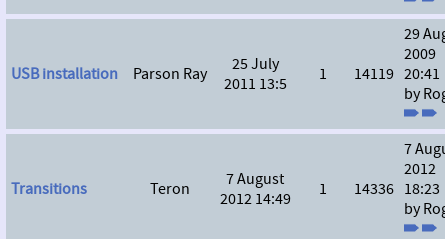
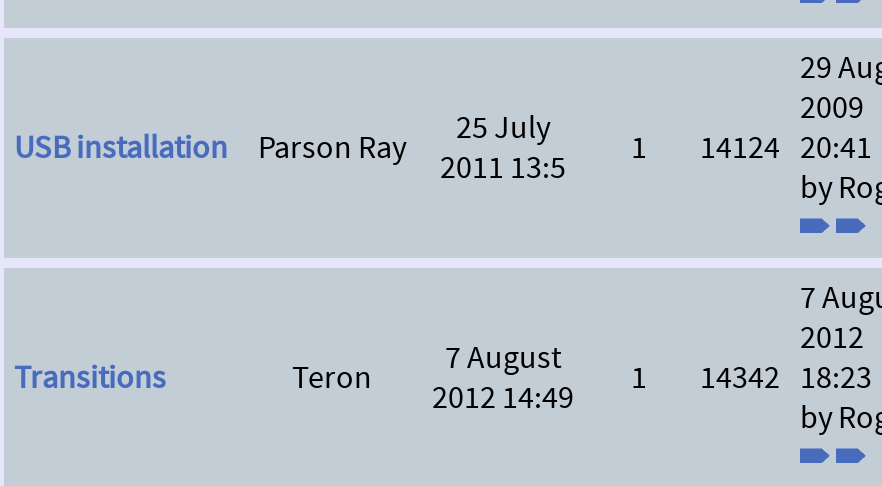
- USB installation Parson Ray 2011 13:5 25 July 1 14119 20:41
+ USB installation Parson Ray 2011 13:5 25 July 1 14124 20:41

- Teron 2012 14:49 7 August 1 14336 18:23
+ Teron 2012 14:49 7 August 1 14342 18:23
